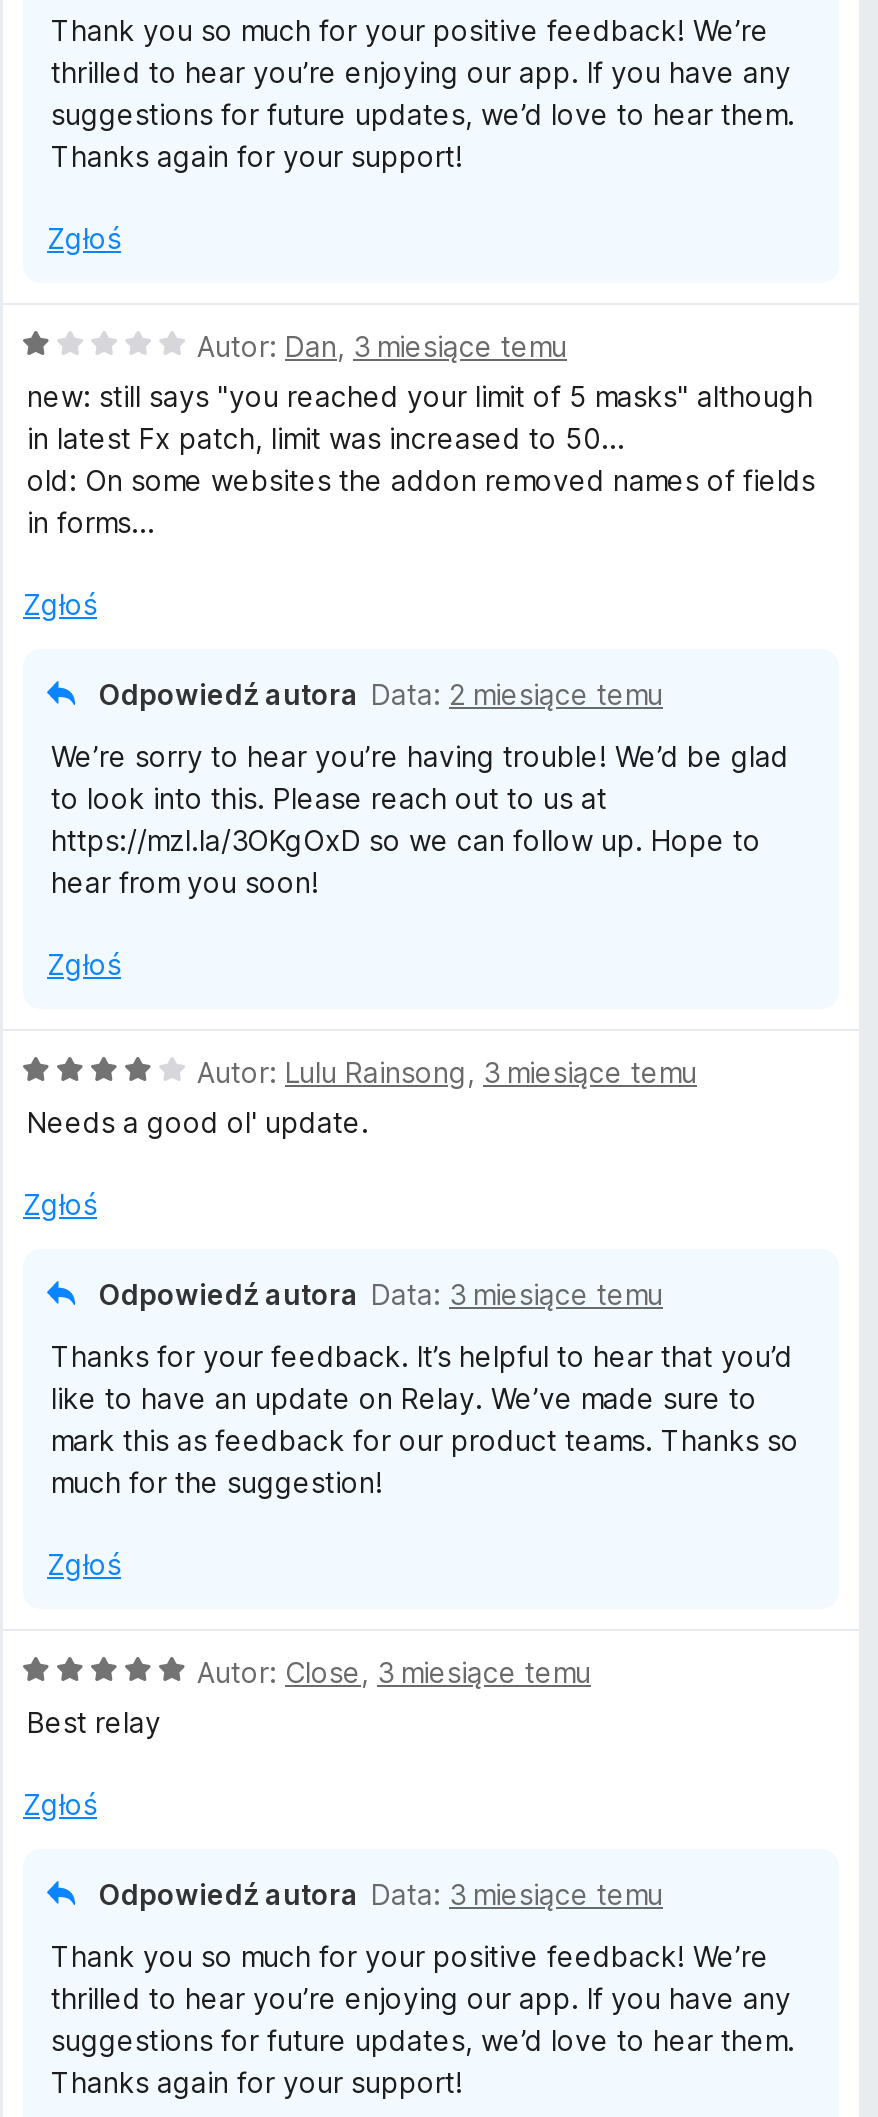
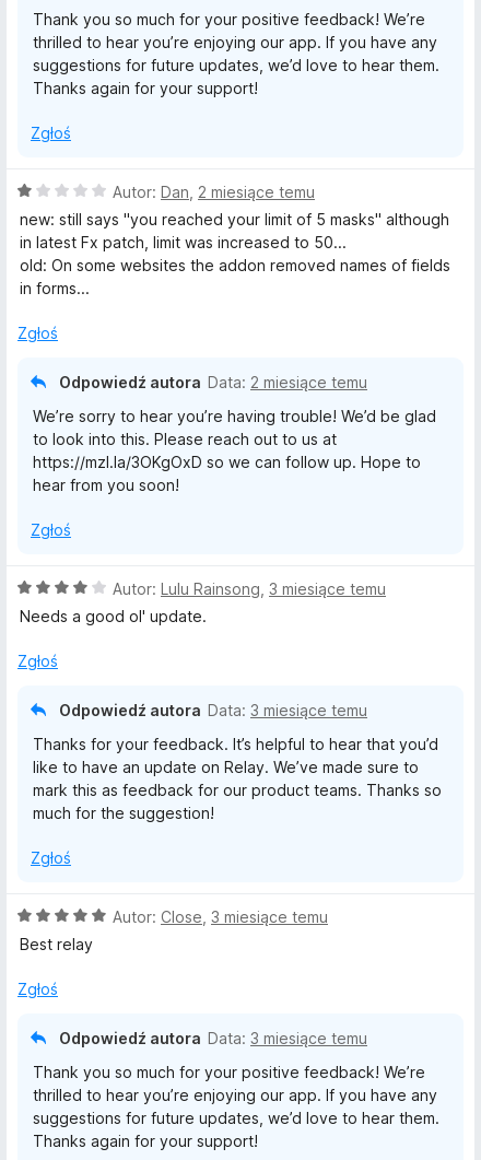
- Autor: Dan, 3 miesiące temu
+ Autor: Dan, 2 miesiące temu
